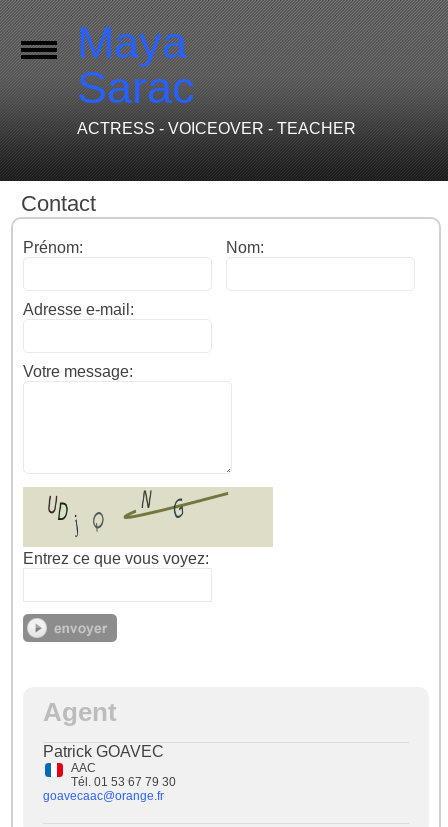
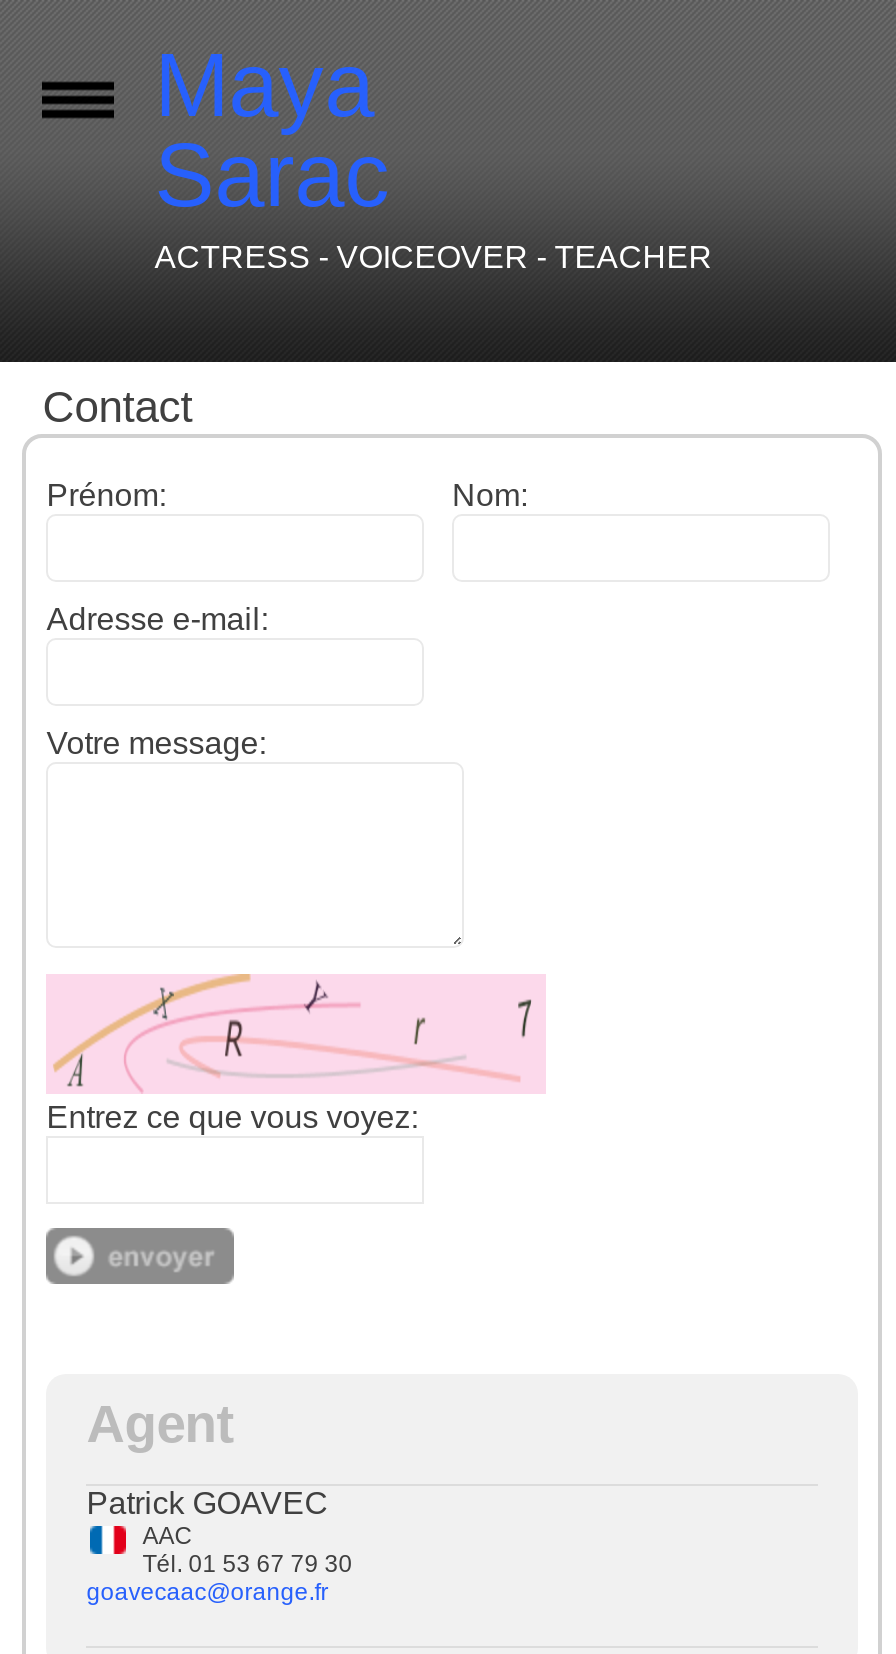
- [image]
+ [image]
